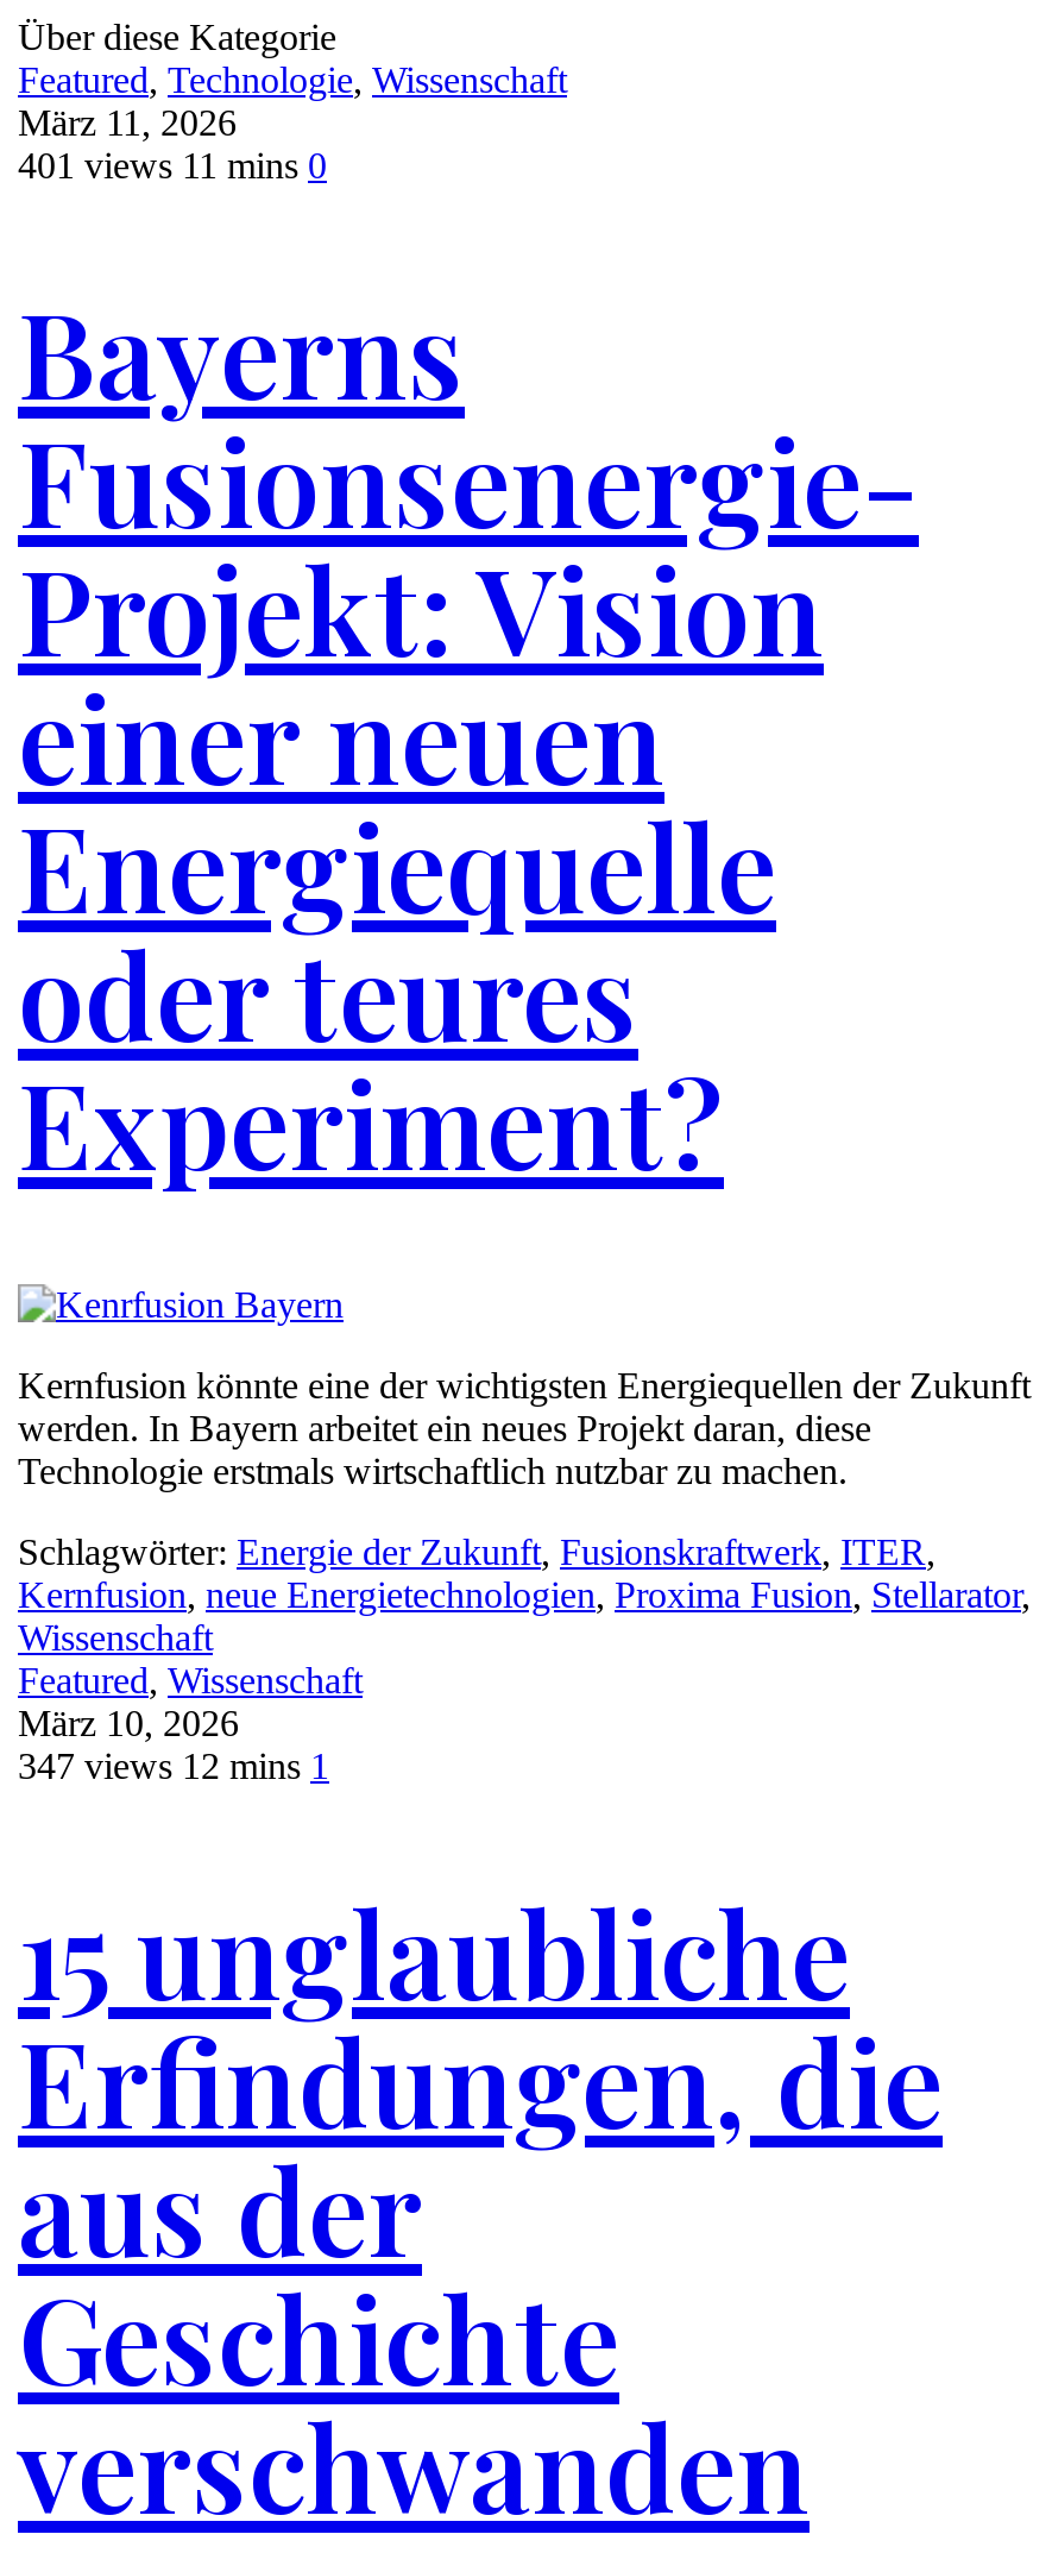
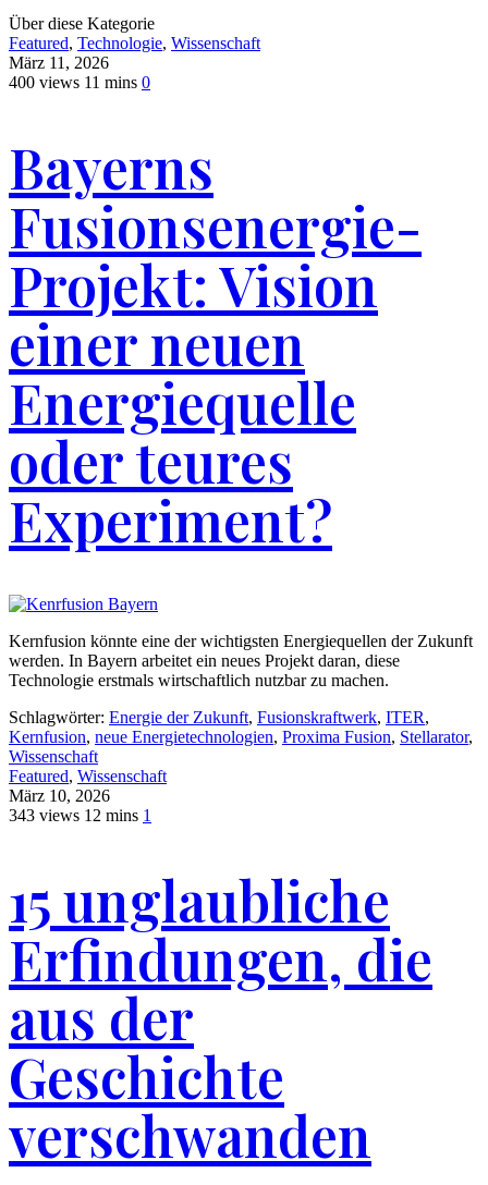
- 401 views 11 mins 0
+ 400 views 11 mins 0

- 347 views 12 mins 1
+ 343 views 12 mins 1
